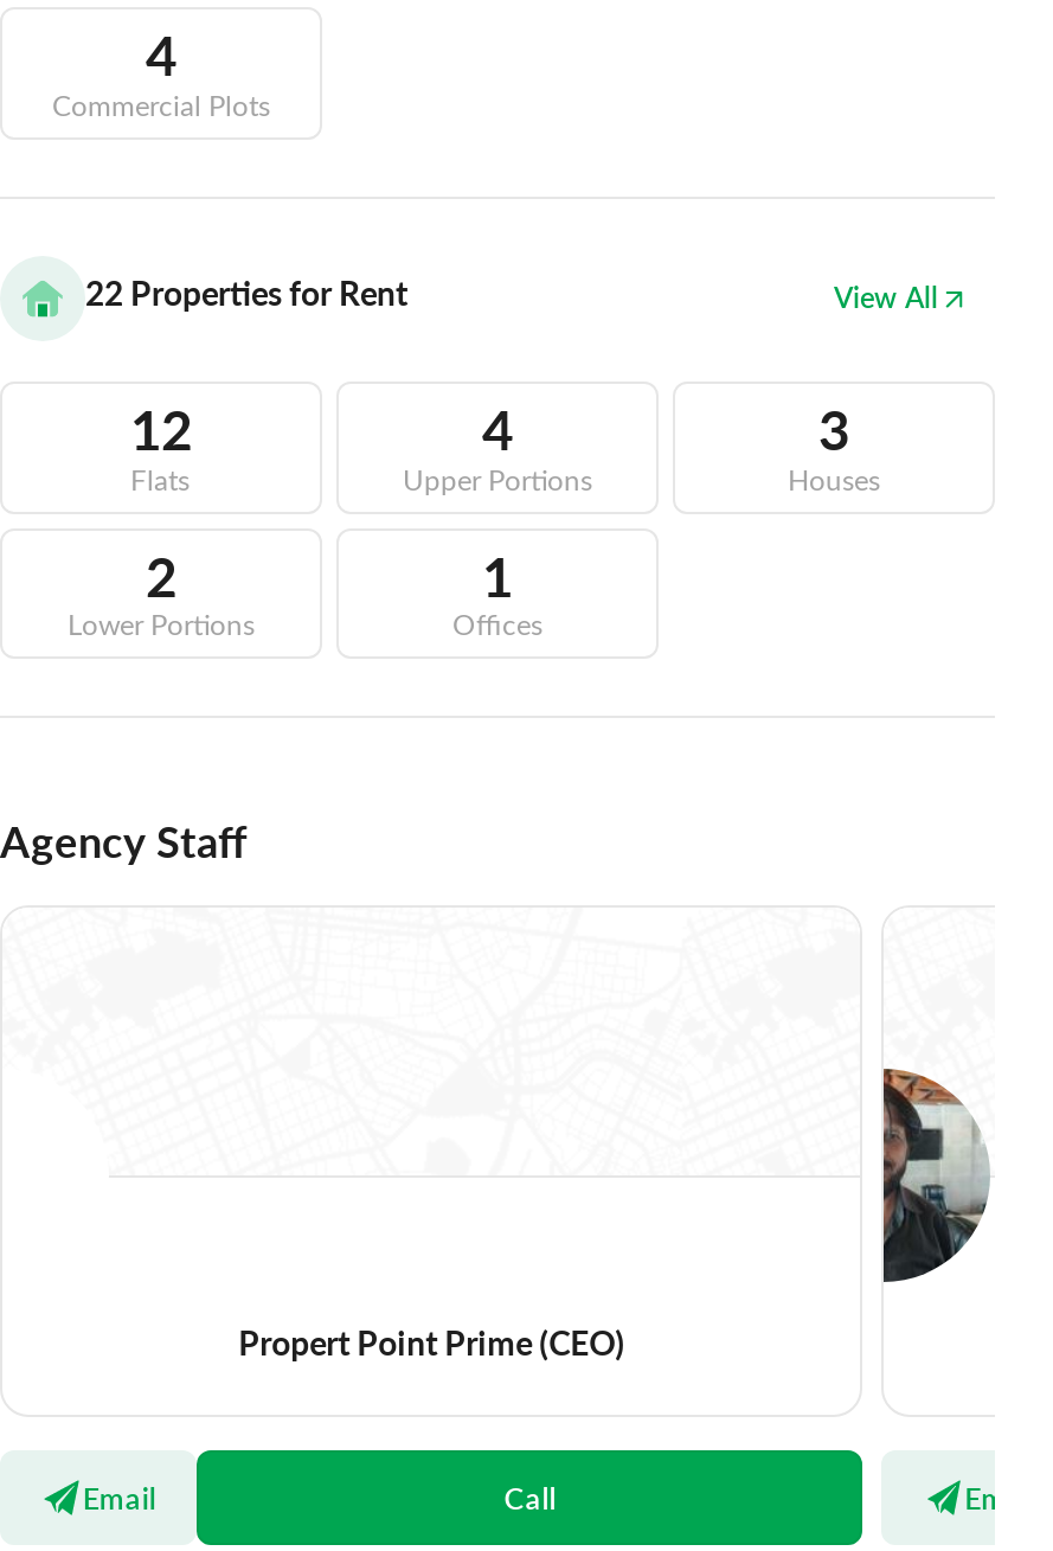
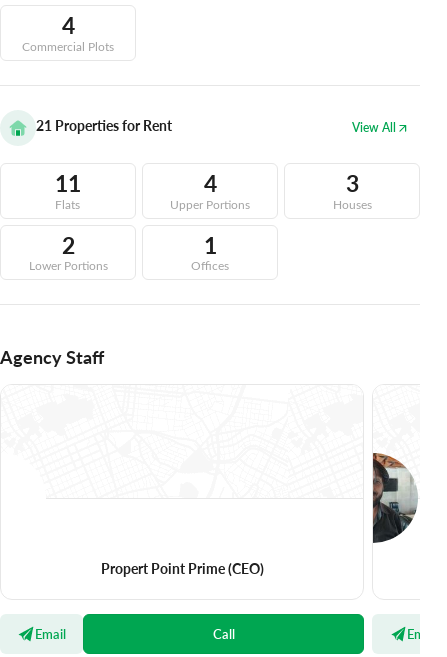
- 22 Properties for Rent
+ 21 Properties for Rent

- 12
+ 11
